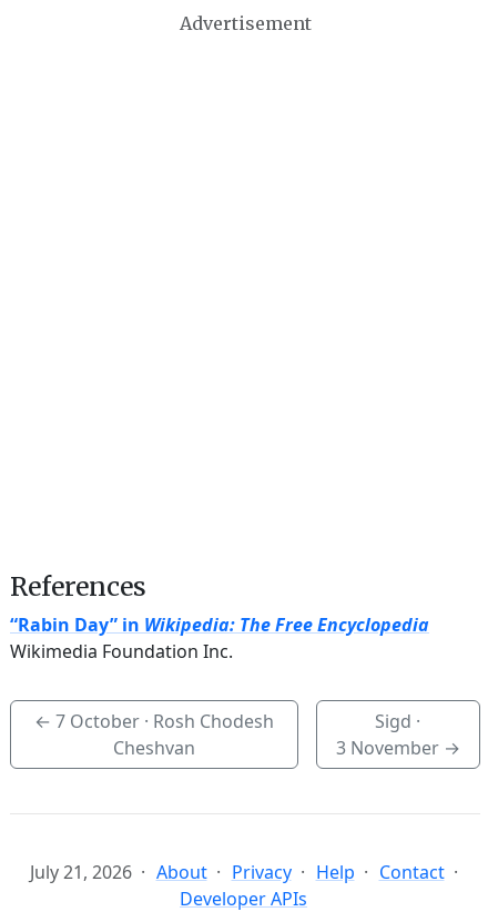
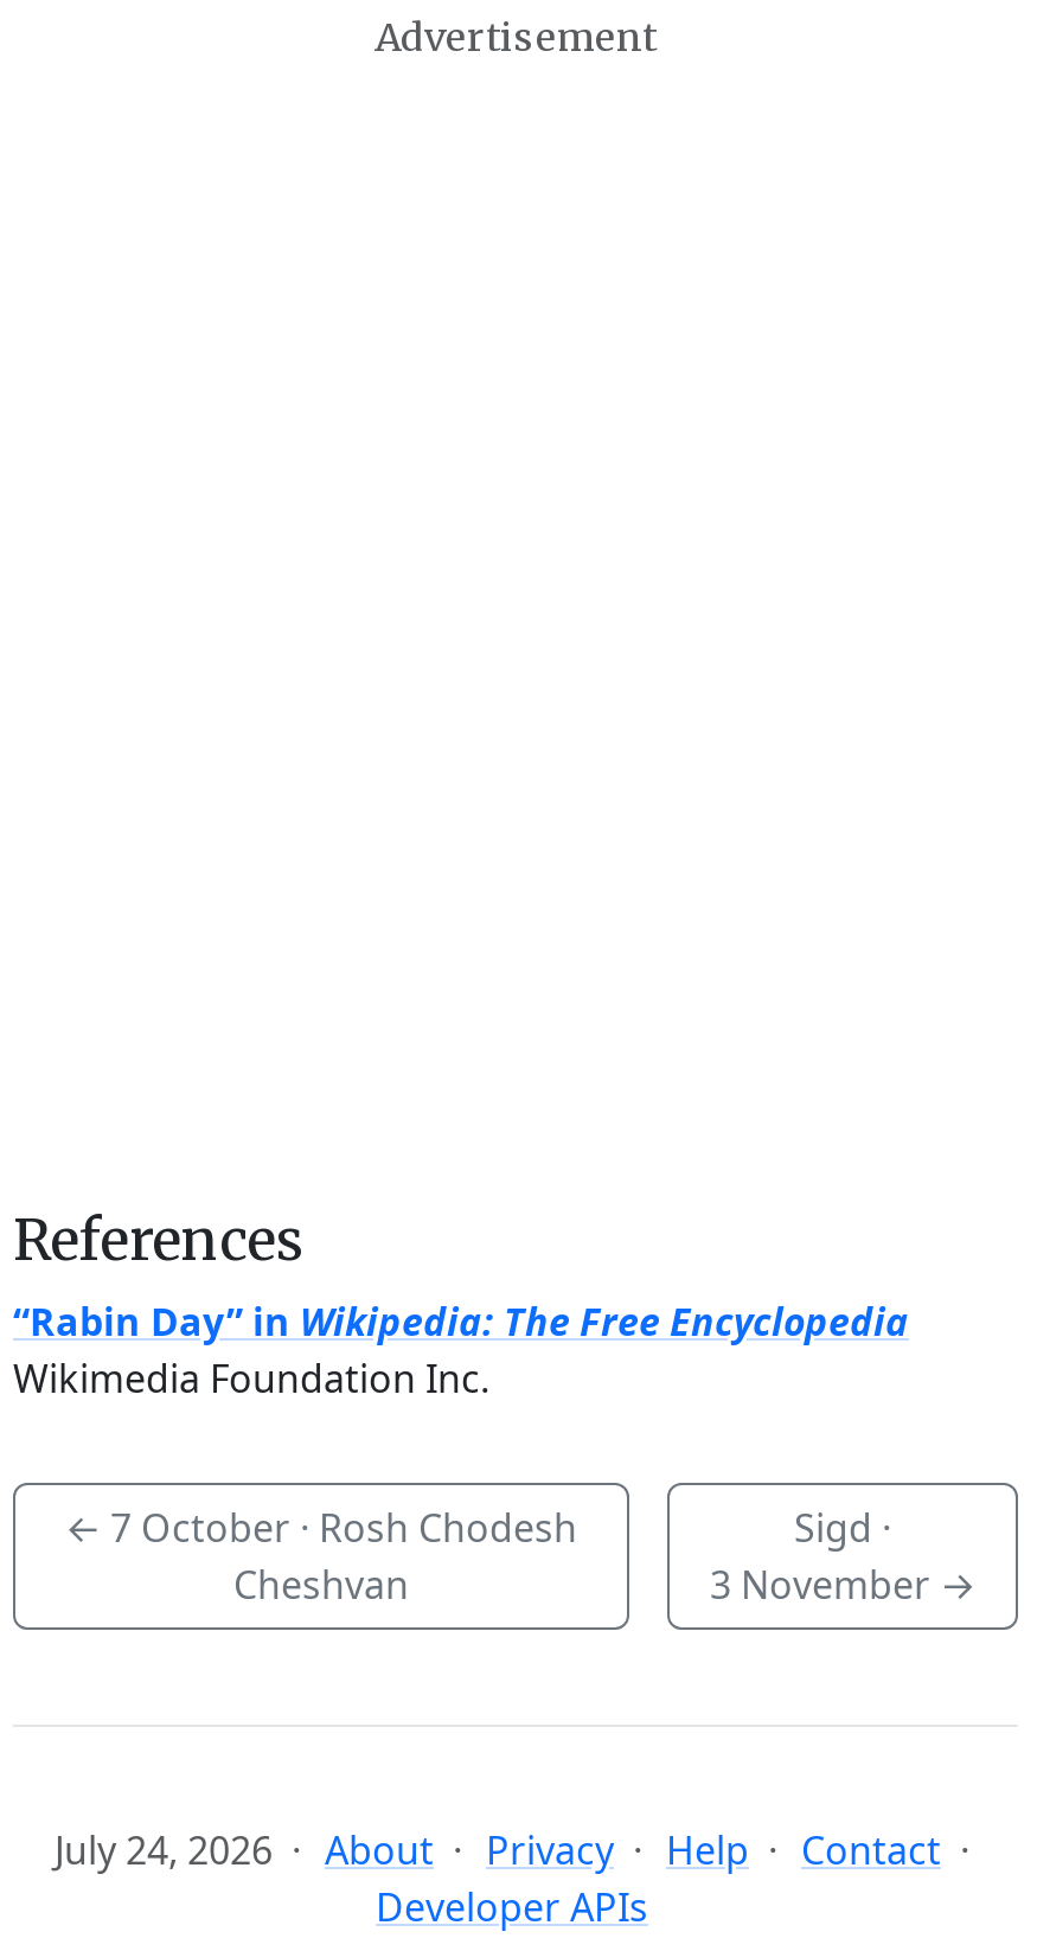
- July 21, 2026 About Privacy Help Contact
+ July 24, 2026 About Privacy Help Contact
